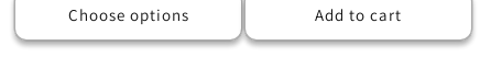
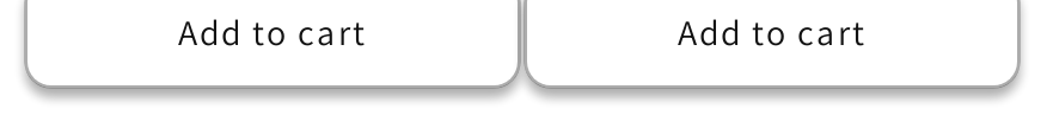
- Choose options
+ Add to cart
